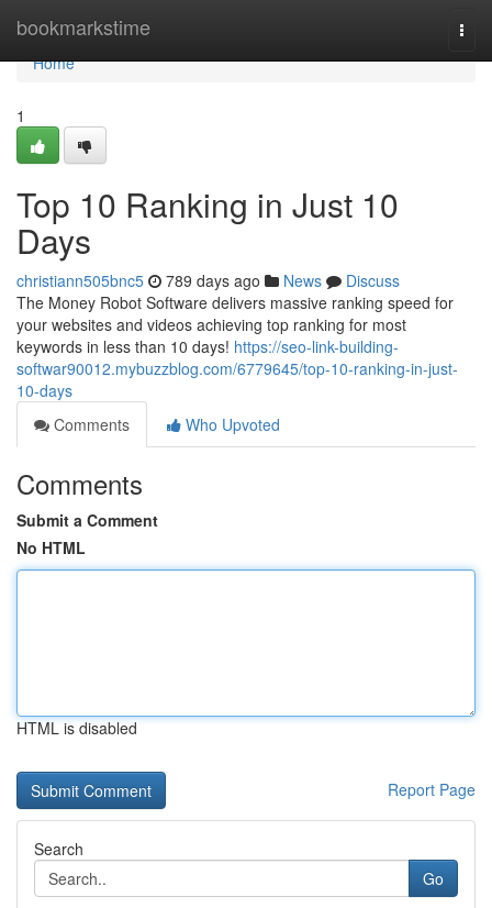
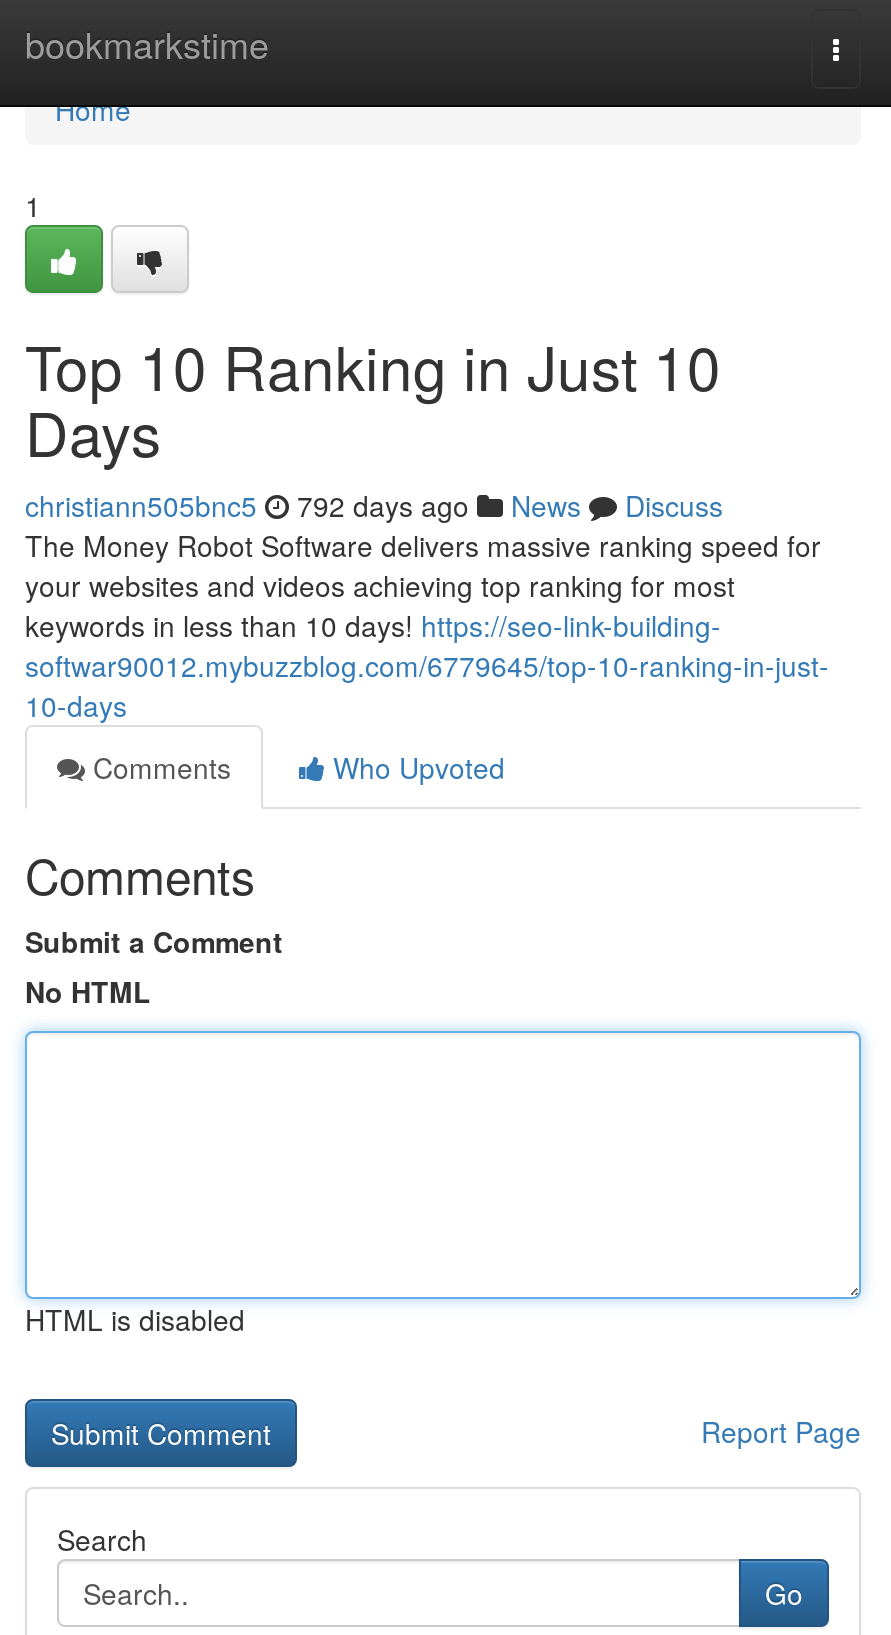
- christiann505bnc5 789 days ago News Discuss
+ christiann505bnc5 792 days ago News Discuss
